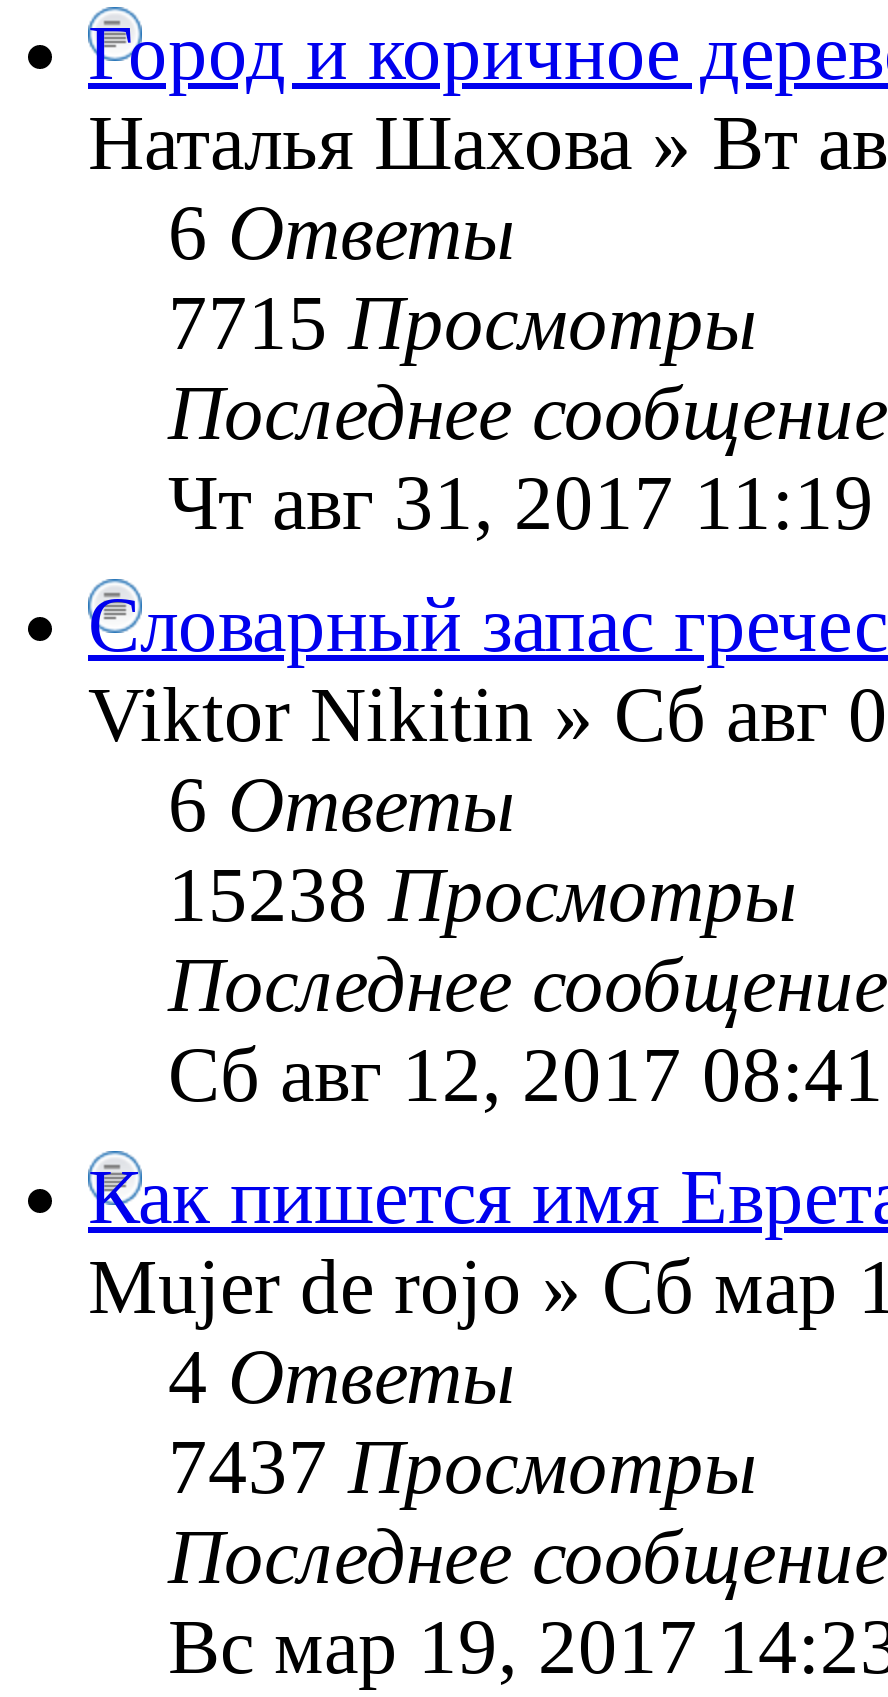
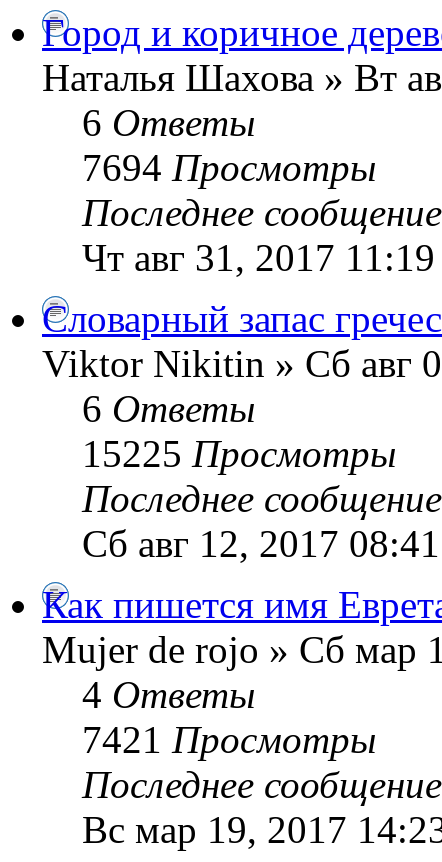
- 7715 Просмотры
+ 7694 Просмотры

- 15238 Просмотры
+ 15225 Просмотры

- 7437 Просмотры
+ 7421 Просмотры
